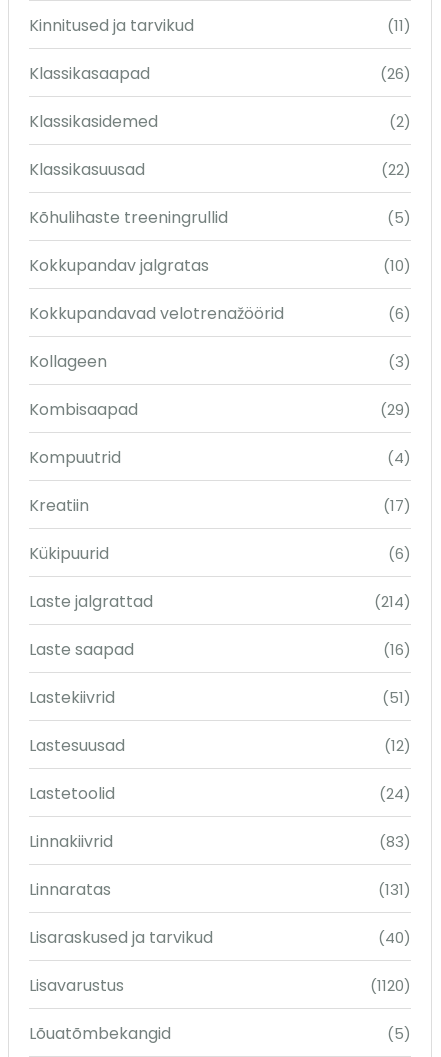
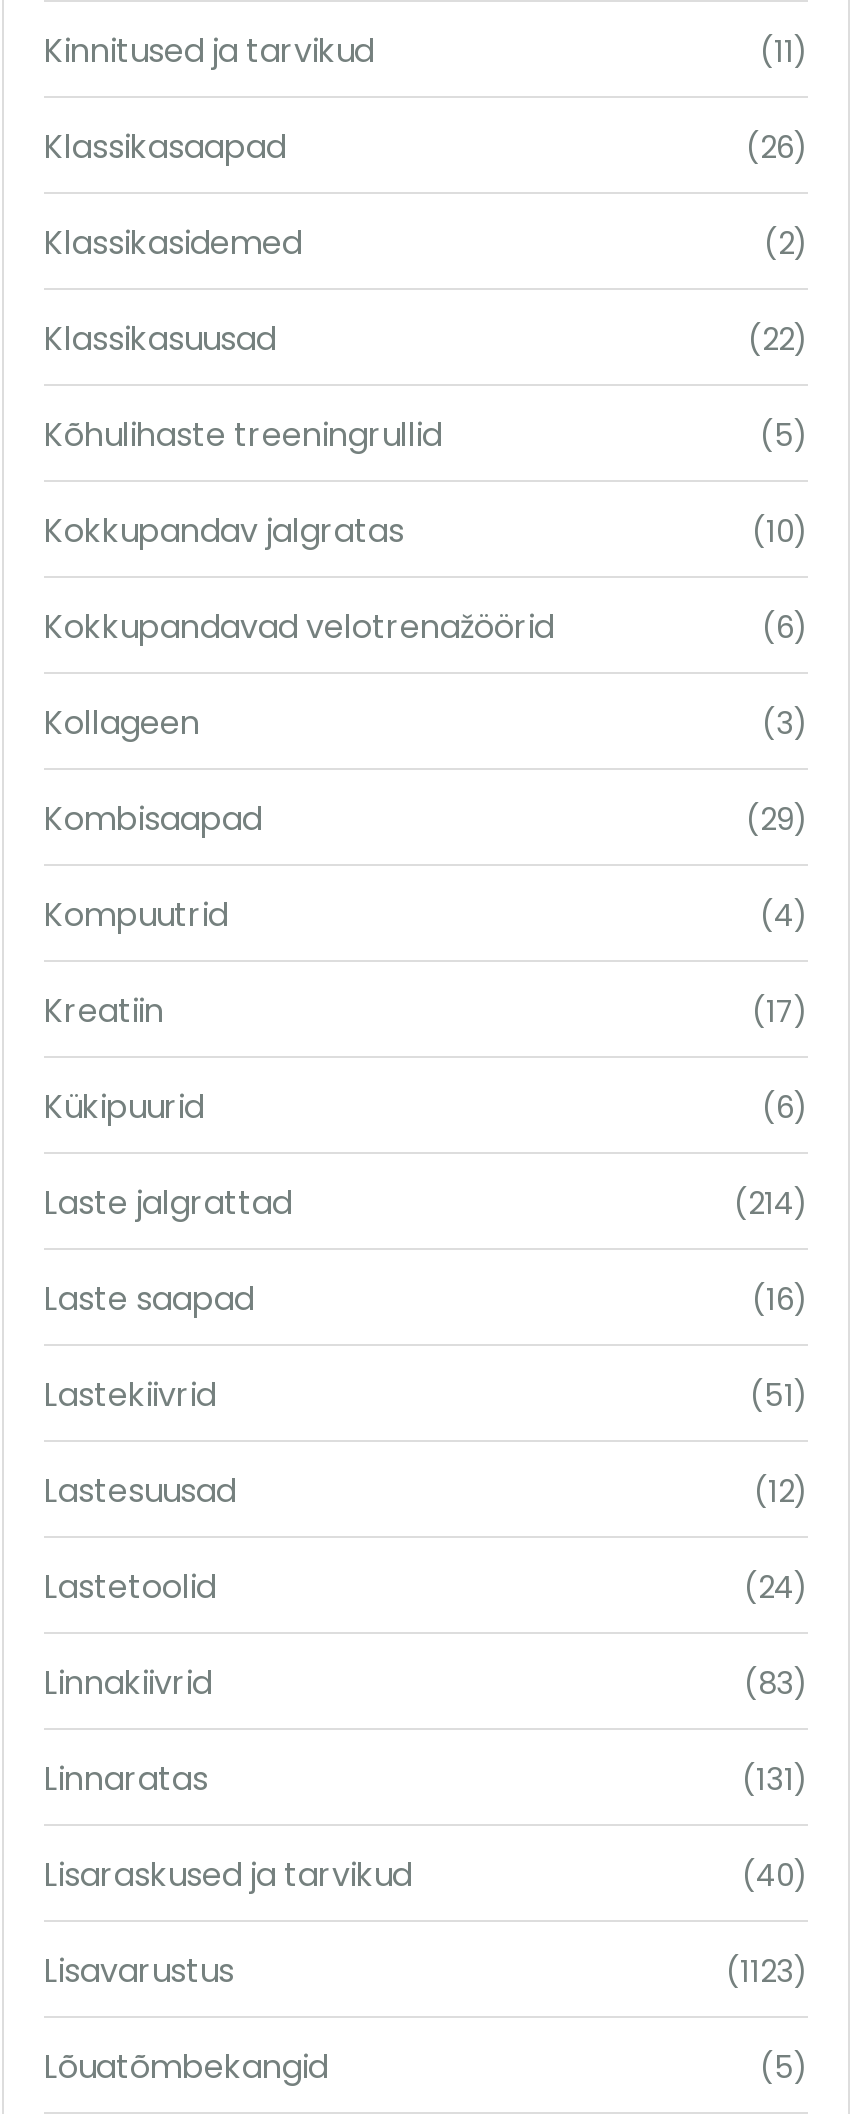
- (1120)
+ (1123)
